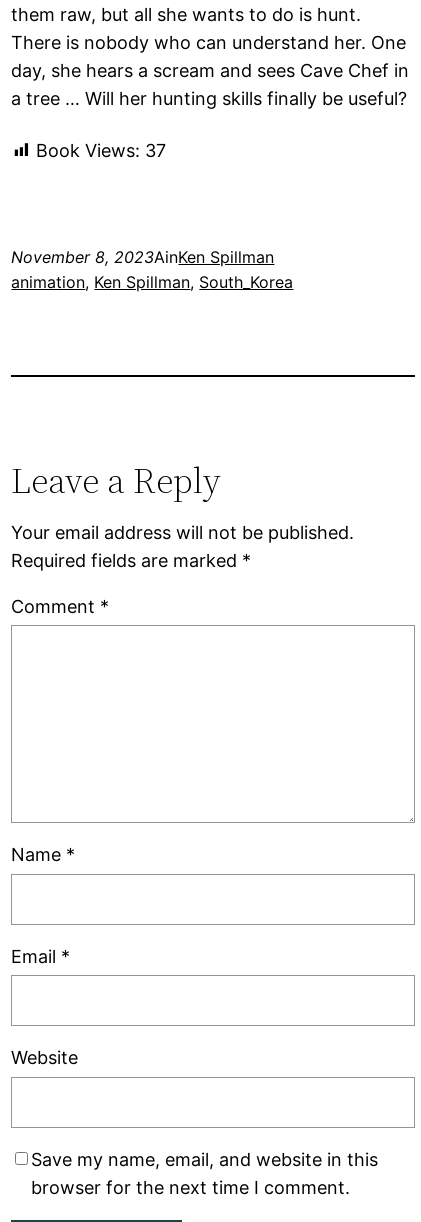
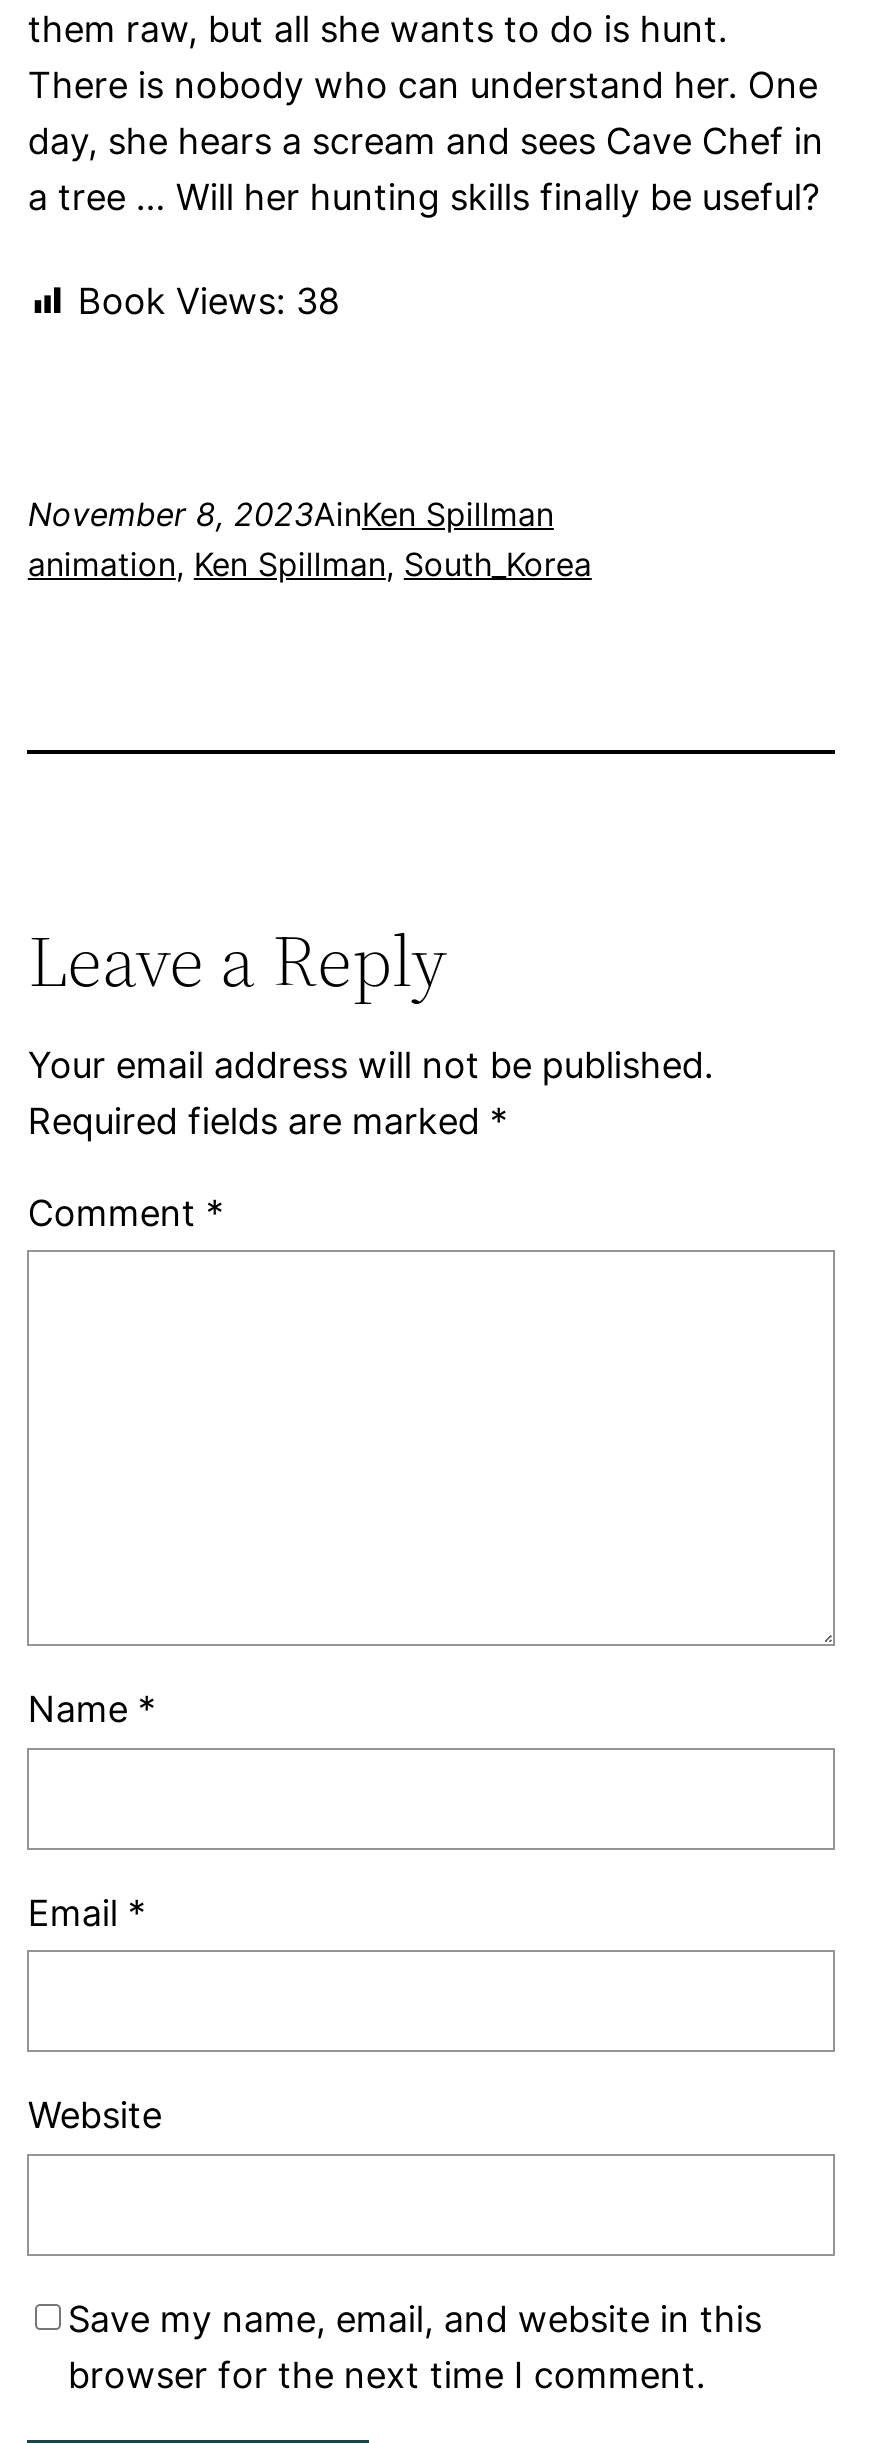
- Book Views: 37
+ Book Views: 38
